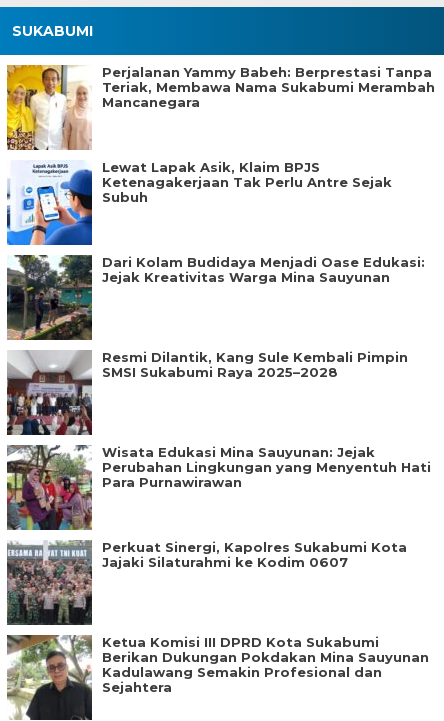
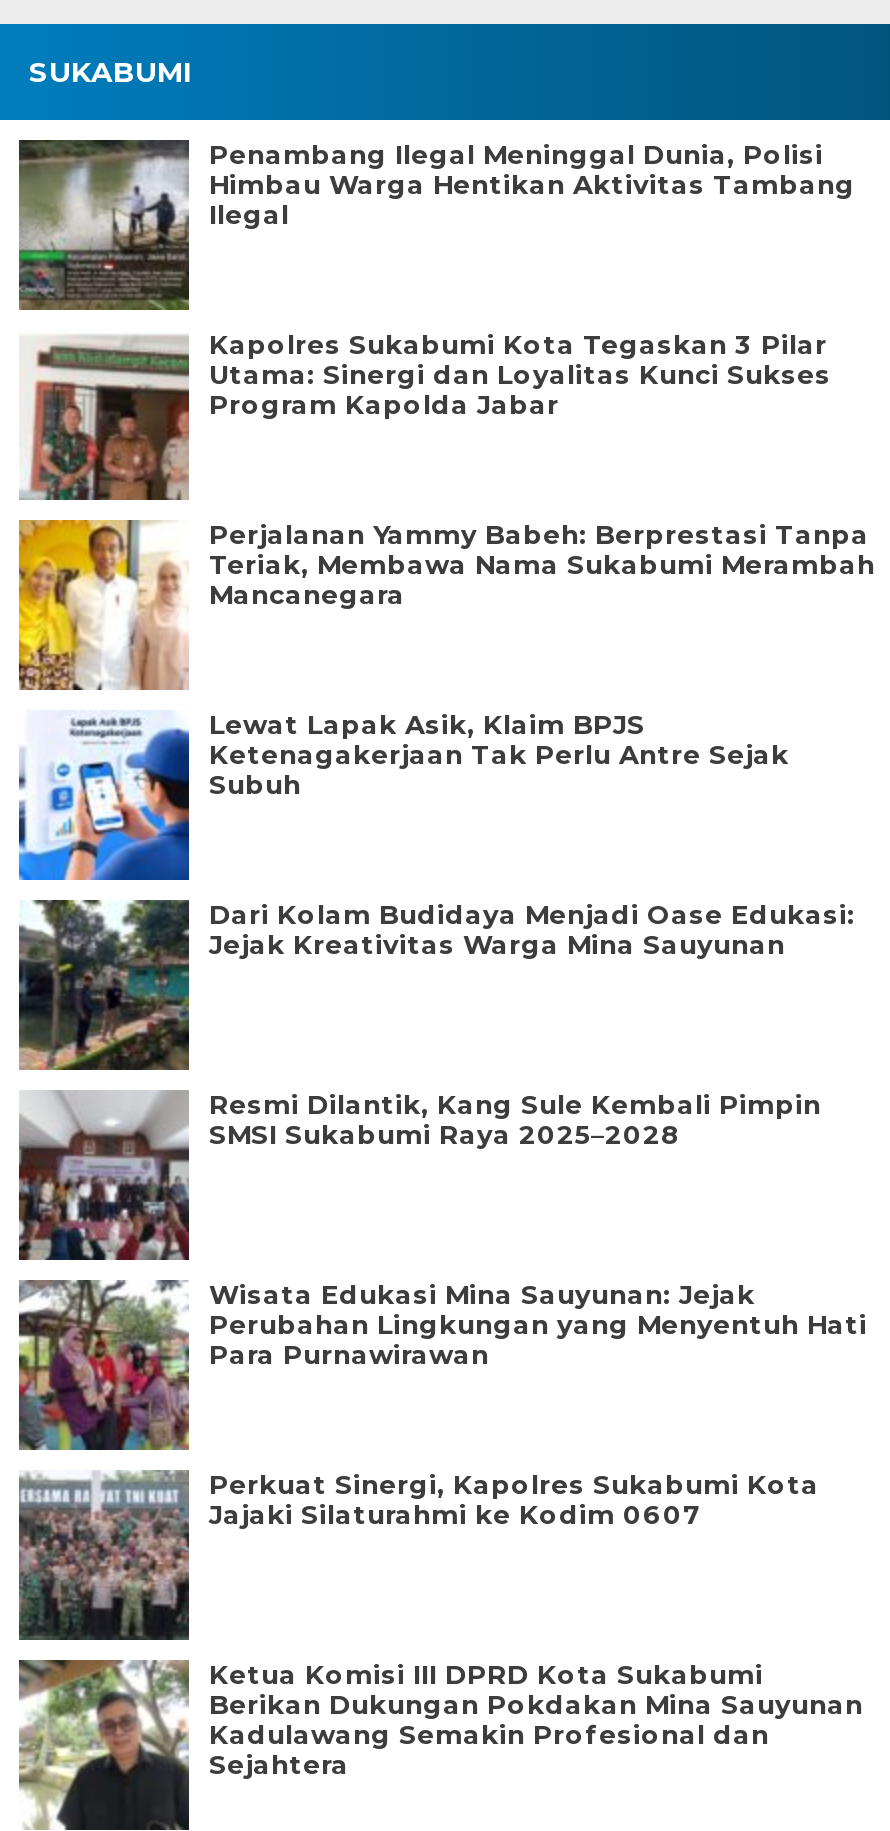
+ [image]
+ Penambang Ilegal Meninggal Dunia, Polisi
+ Himbau Warga Hentikan Aktivitas Tambang
+ Ilegal

+ [image]
+ Kapolres Sukabumi Kota Tegaskan 3 Pilar
+ Utama: Sinergi dan Loyalitas Kunci Sukses
+ Program Kapolda Jabar
